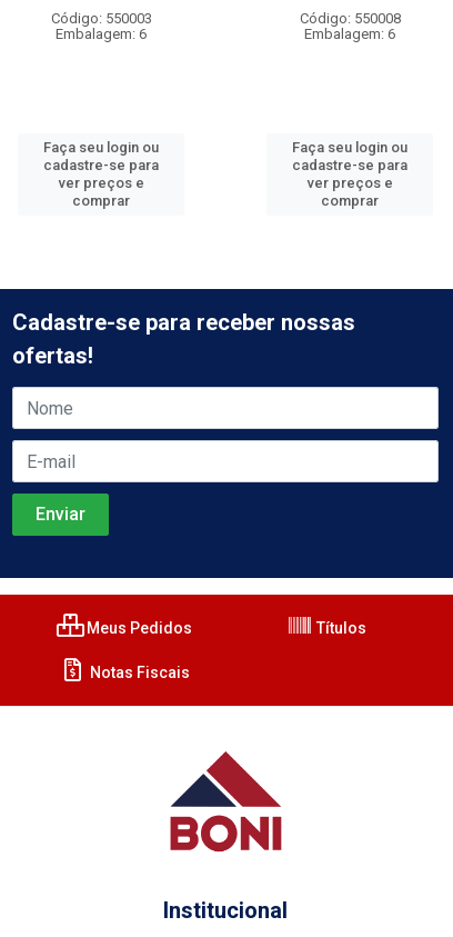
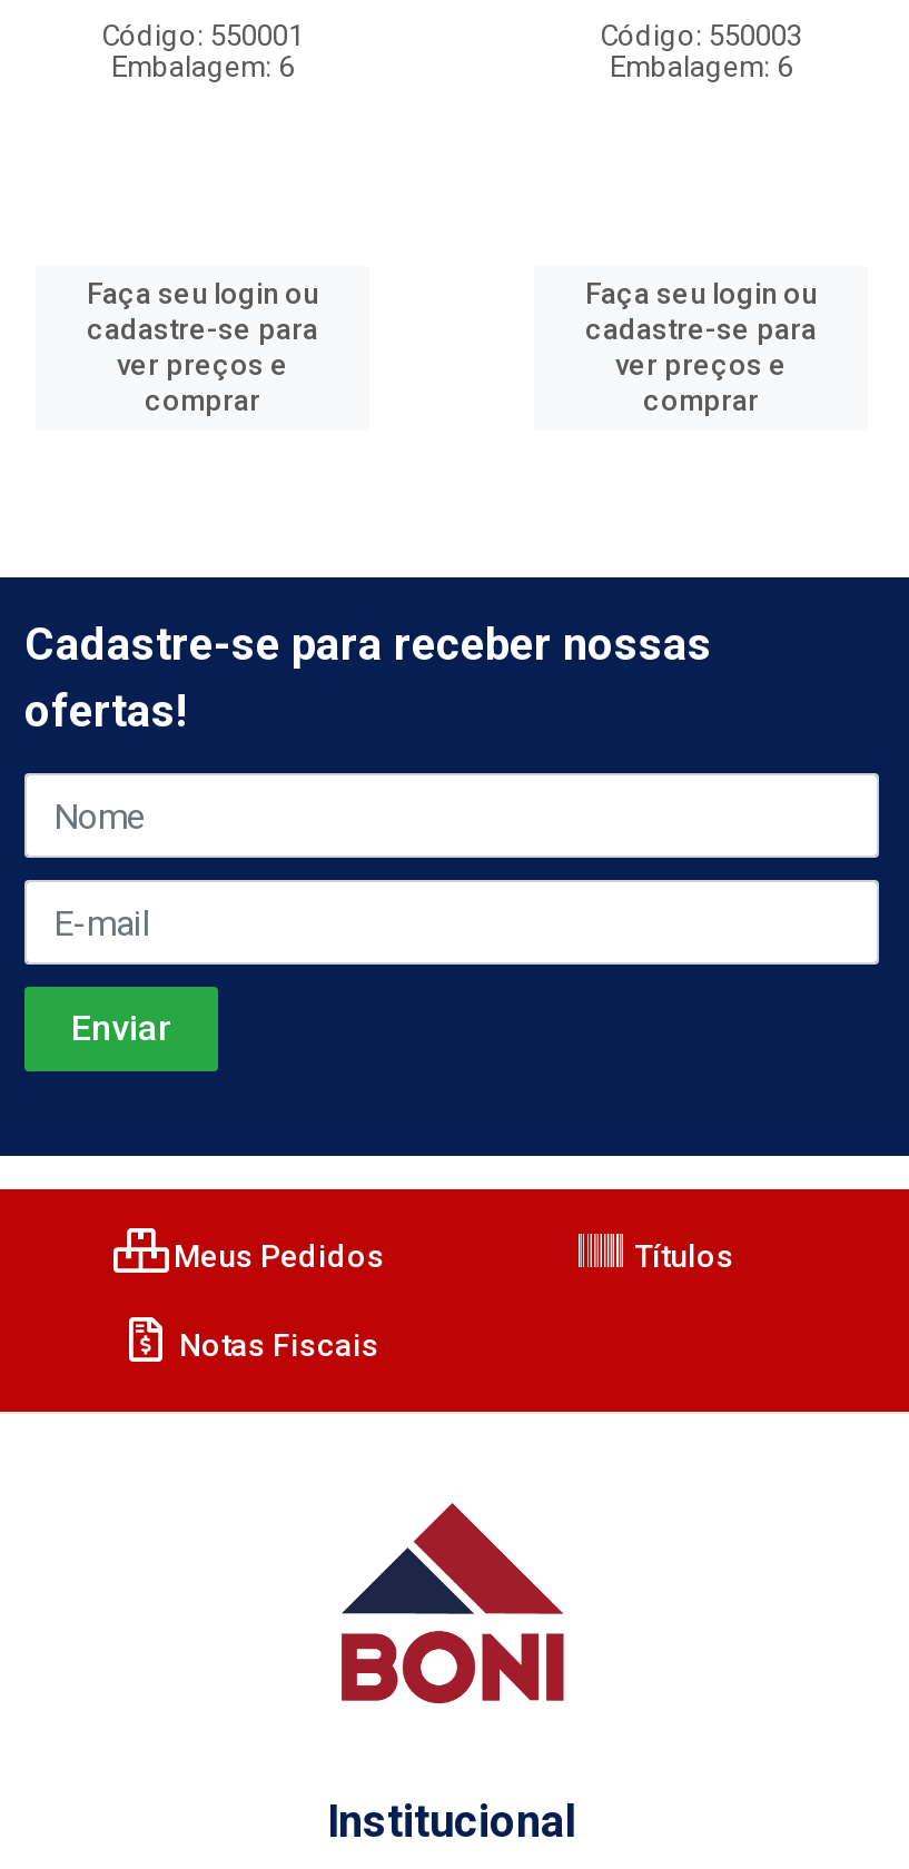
- Código: 550003
+ Código: 550001

- Código: 550008
+ Código: 550003
